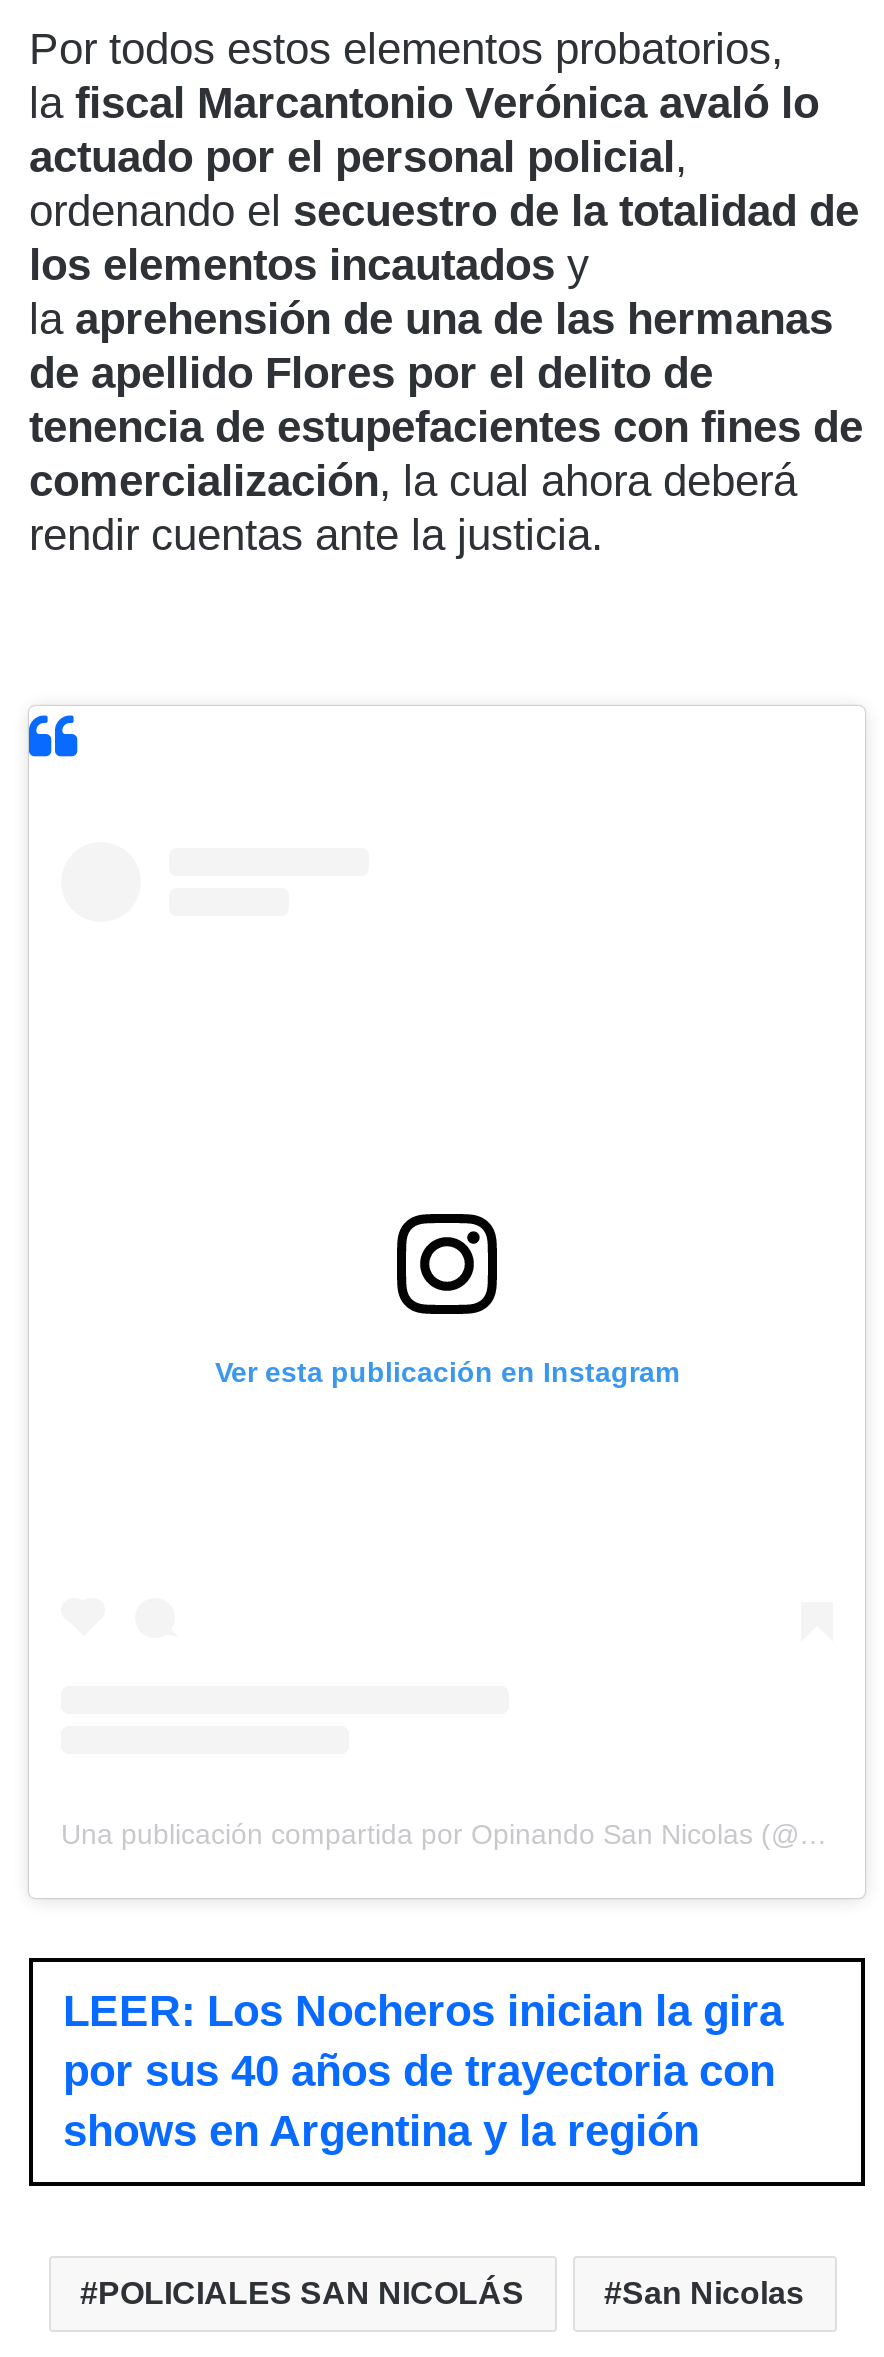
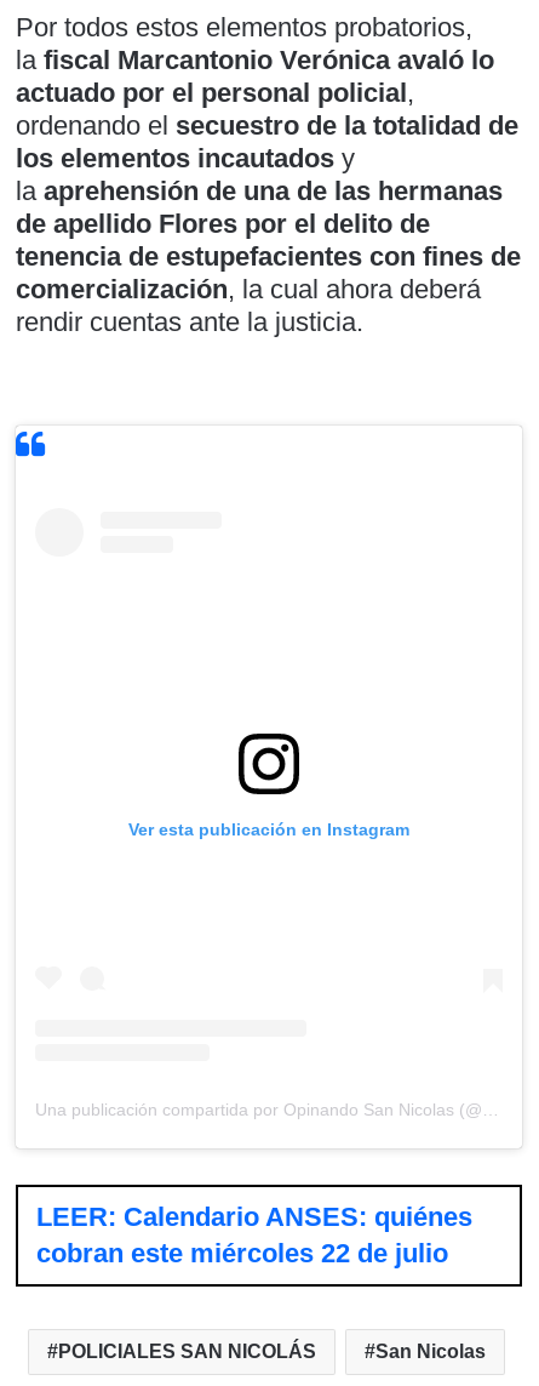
- LEER: Los Nocheros inician la gira
- por sus 40 años de trayectoria con
- shows en Argentina y la región
+ LEER: Calendario ANSES: quiénes
+ cobran este miércoles 22 de julio
